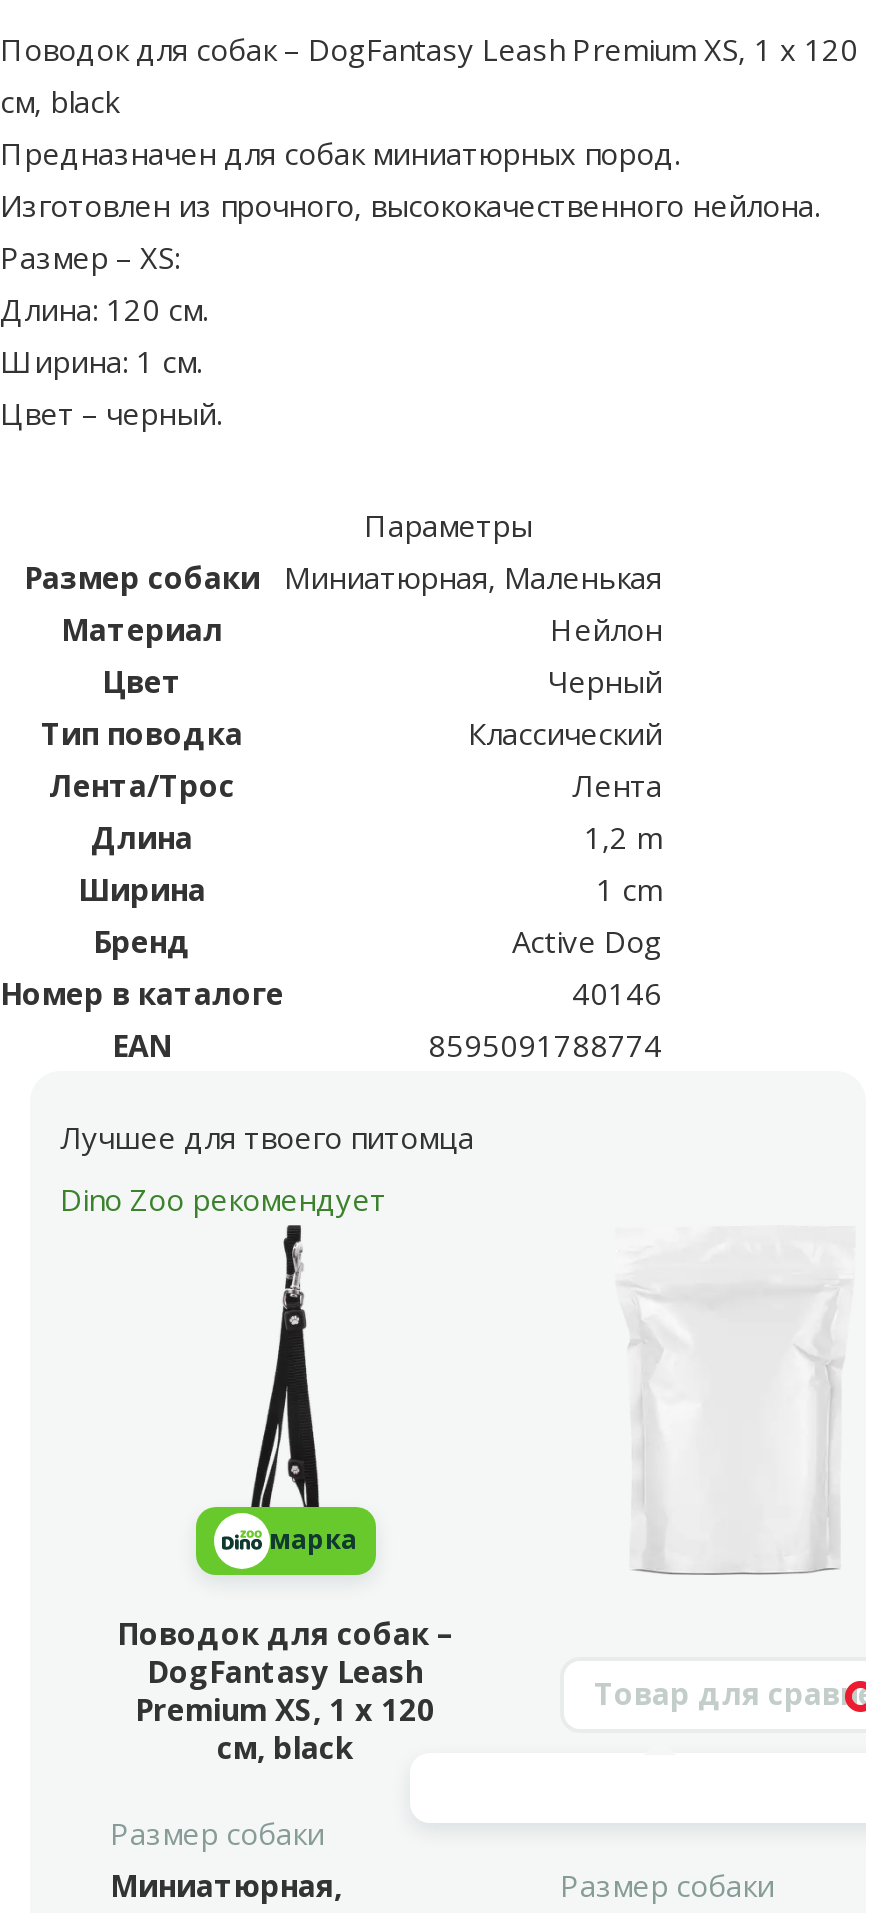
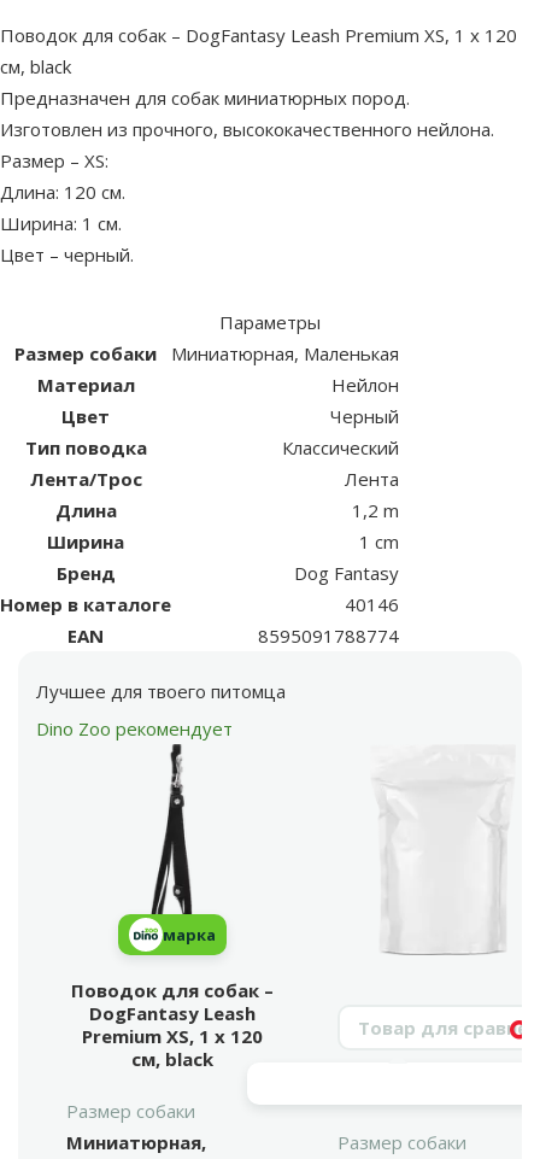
- Active Dog
+ Dog Fantasy
